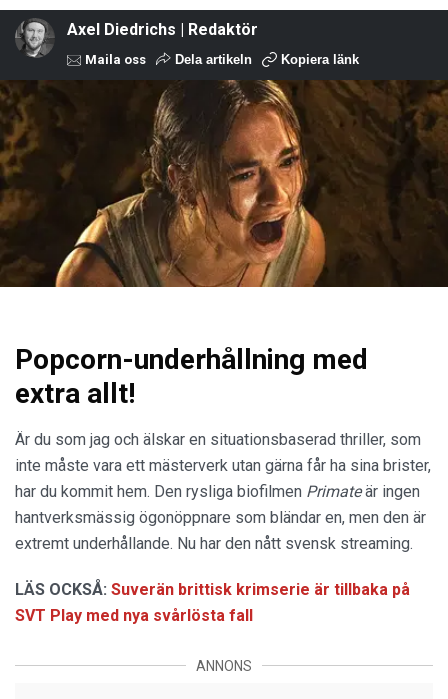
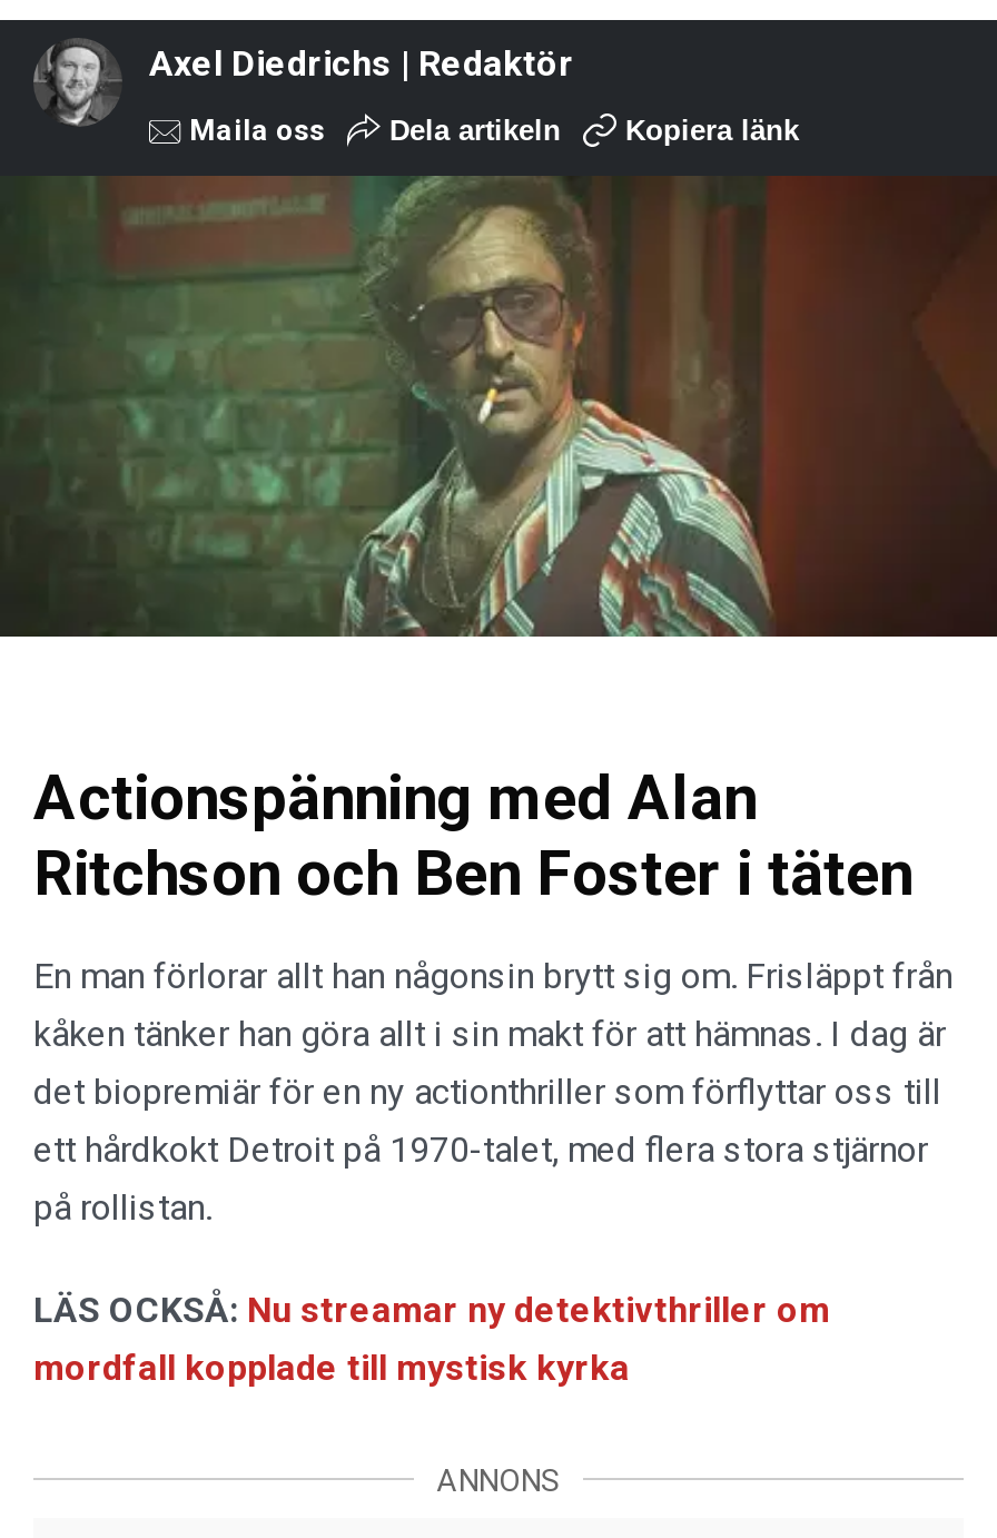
- [image]
+ [image]

- Popcorn-underhållning med
- extra allt!
+ Actionspänning med Alan
+ Ritchson och Ben Foster i täten

- Är du som jag och älskar en situationsbaserad thriller, som
- inte måste vara ett mästerverk utan gärna får ha sina brister,
- har du kommit hem. Den rysliga biofilmen Primate är ingen
- hantverksmässig ögonöppnare som bländar en, men den är
- extremt underhållande. Nu har den nått svensk streaming.
+ En man förlorar allt han någonsin brytt sig om. Frisläppt från
+ kåken tänker han göra allt i sin makt för att hämnas. I dag är
+ det biopremiär för en ny actionthriller som förflyttar oss till
+ ett hårdkokt Detroit på 1970-talet, med flera stora stjärnor
+ på rollistan.

- LÄS OCKSÅ: Suverän brittisk krimserie är tillbaka på
- SVT Play med nya svårlösta fall
+ LÄS OCKSÅ: Nu streamar ny detektivthriller om
+ mordfall kopplade till mystisk kyrka
